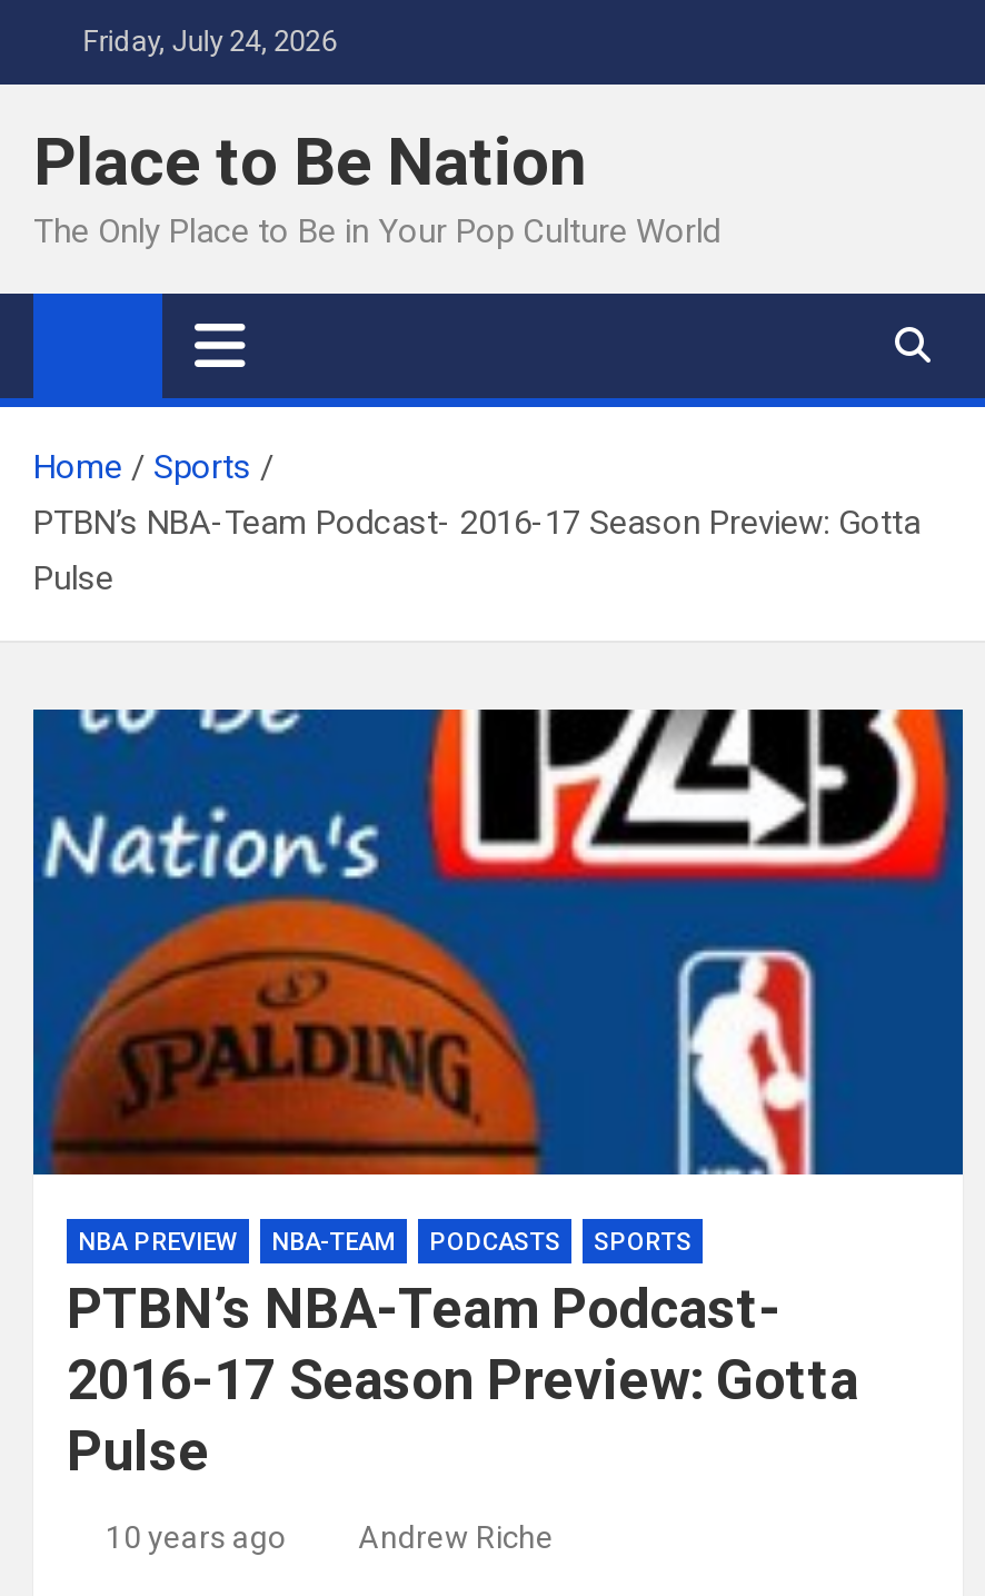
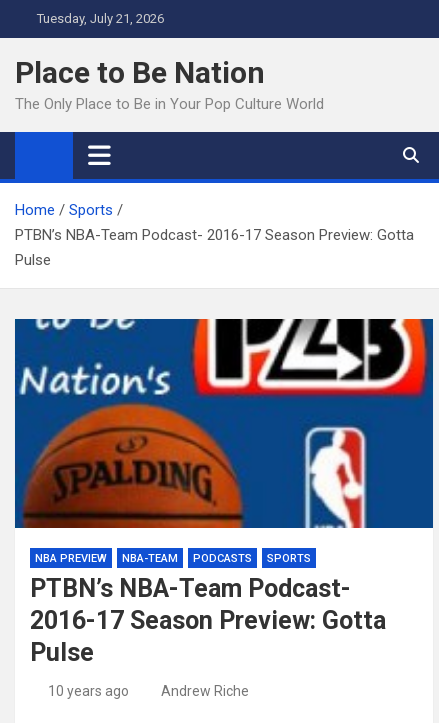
- Friday, July 24, 2026
+ Tuesday, July 21, 2026
